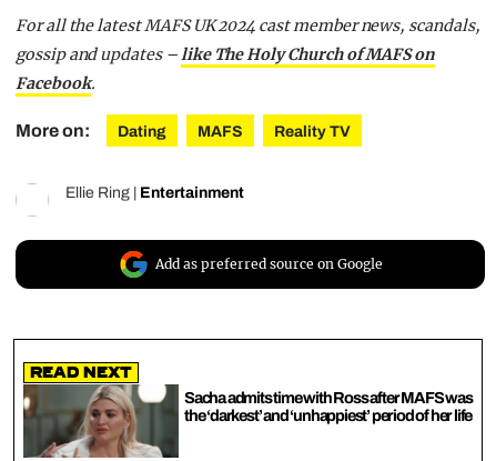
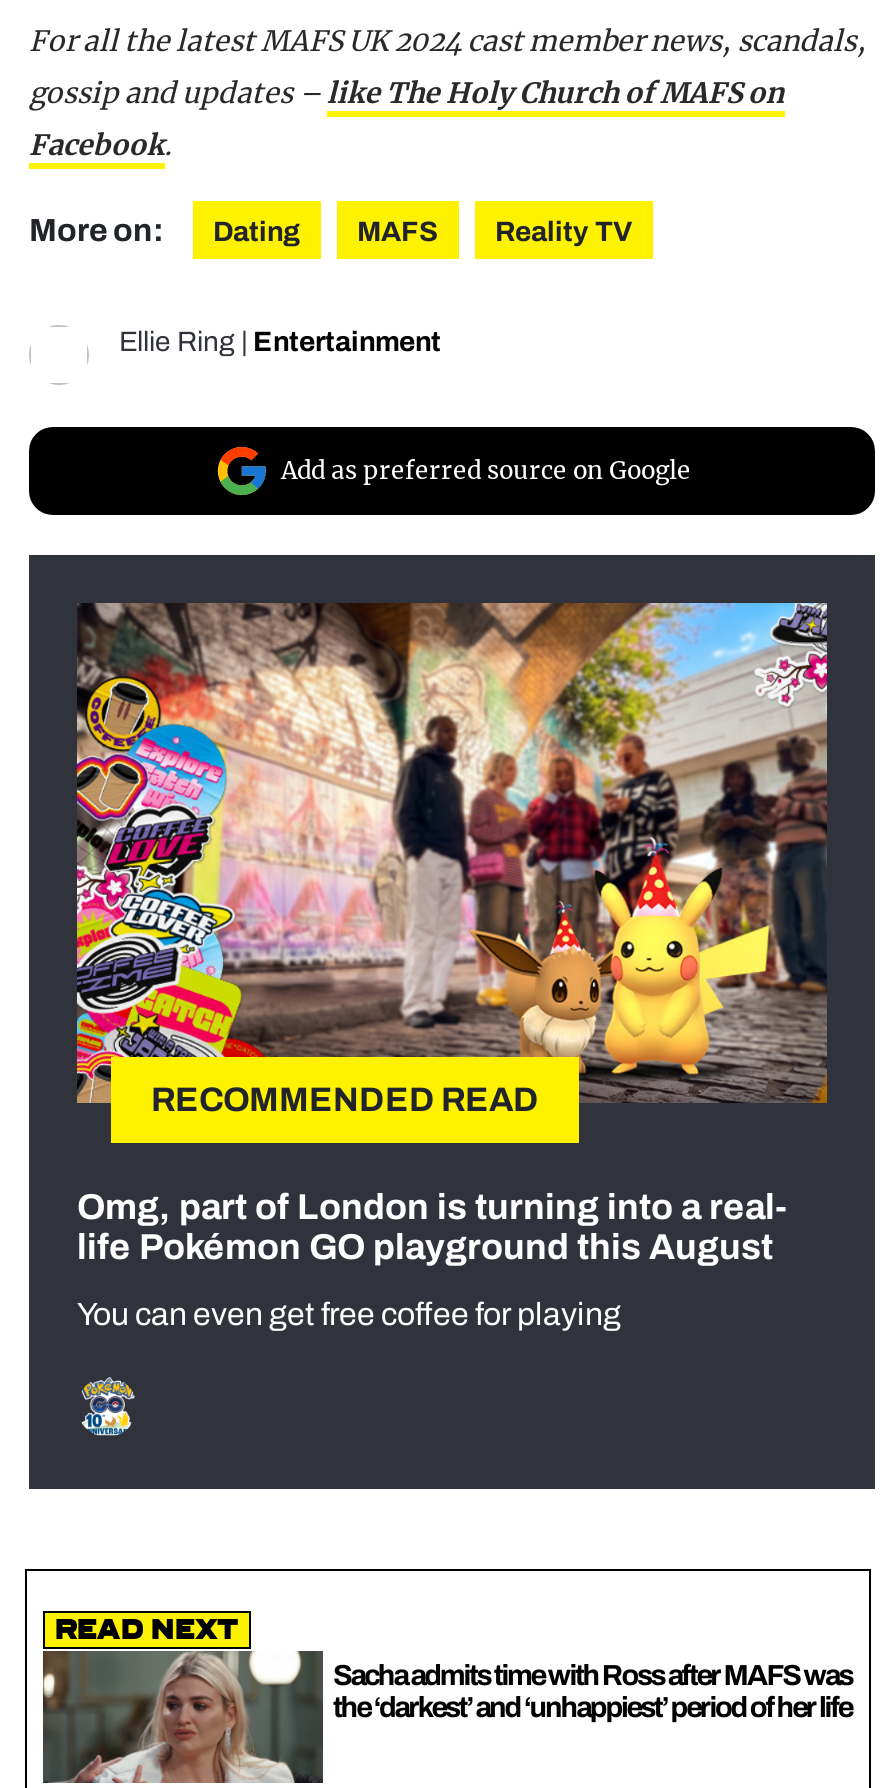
+ [image]
+ RECOMMENDED READ
+ Omg, part of London is turning into a real-
+ life Pokémon GO playground this August
+ You can even get free coffee for playing
